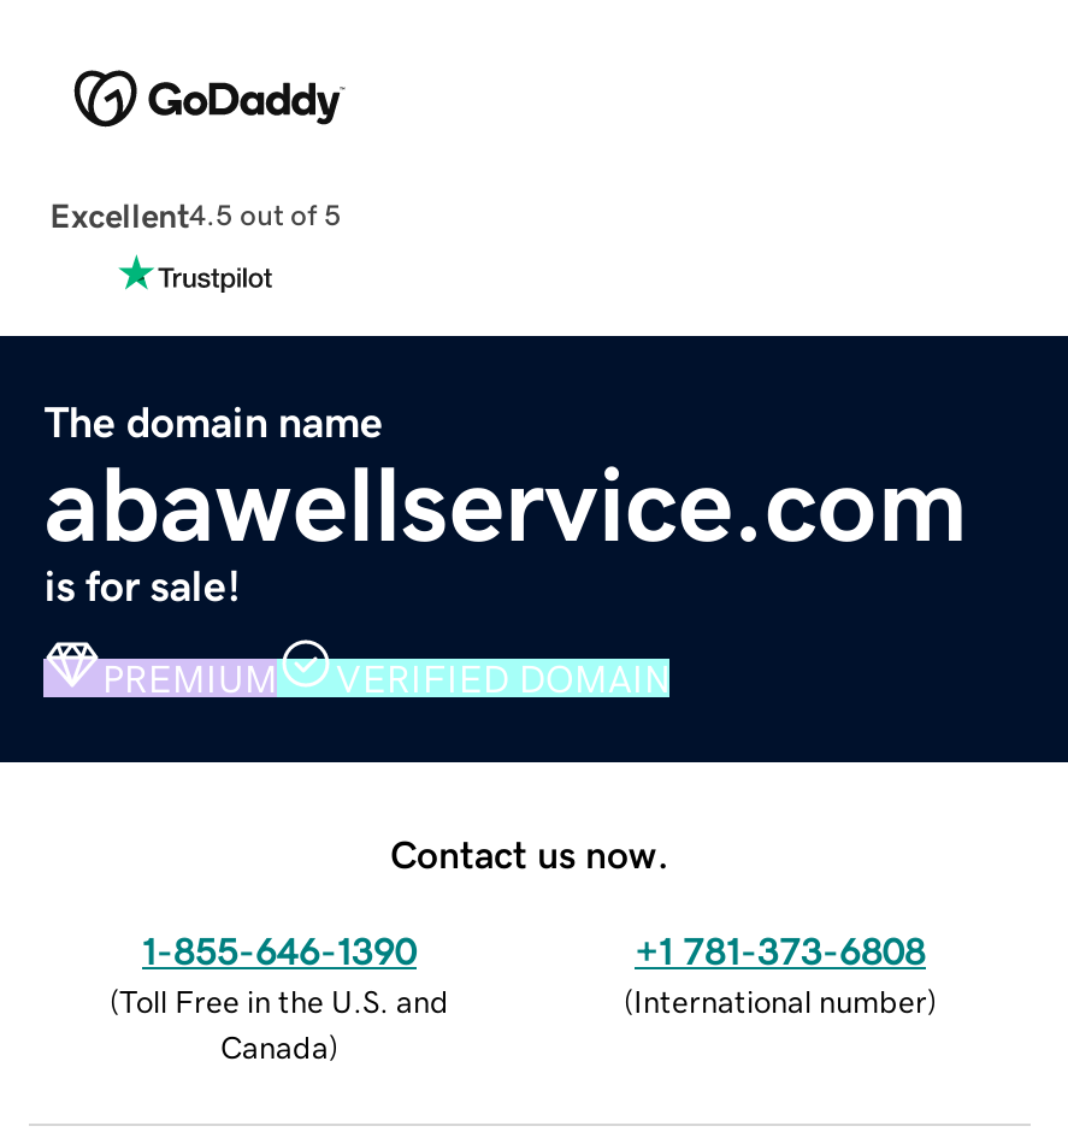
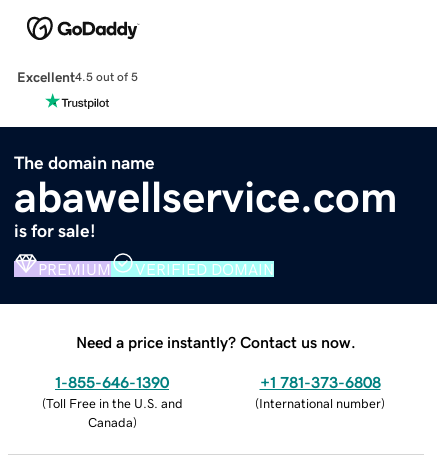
- Contact us now.
+ Need a price instantly? Contact us now.
